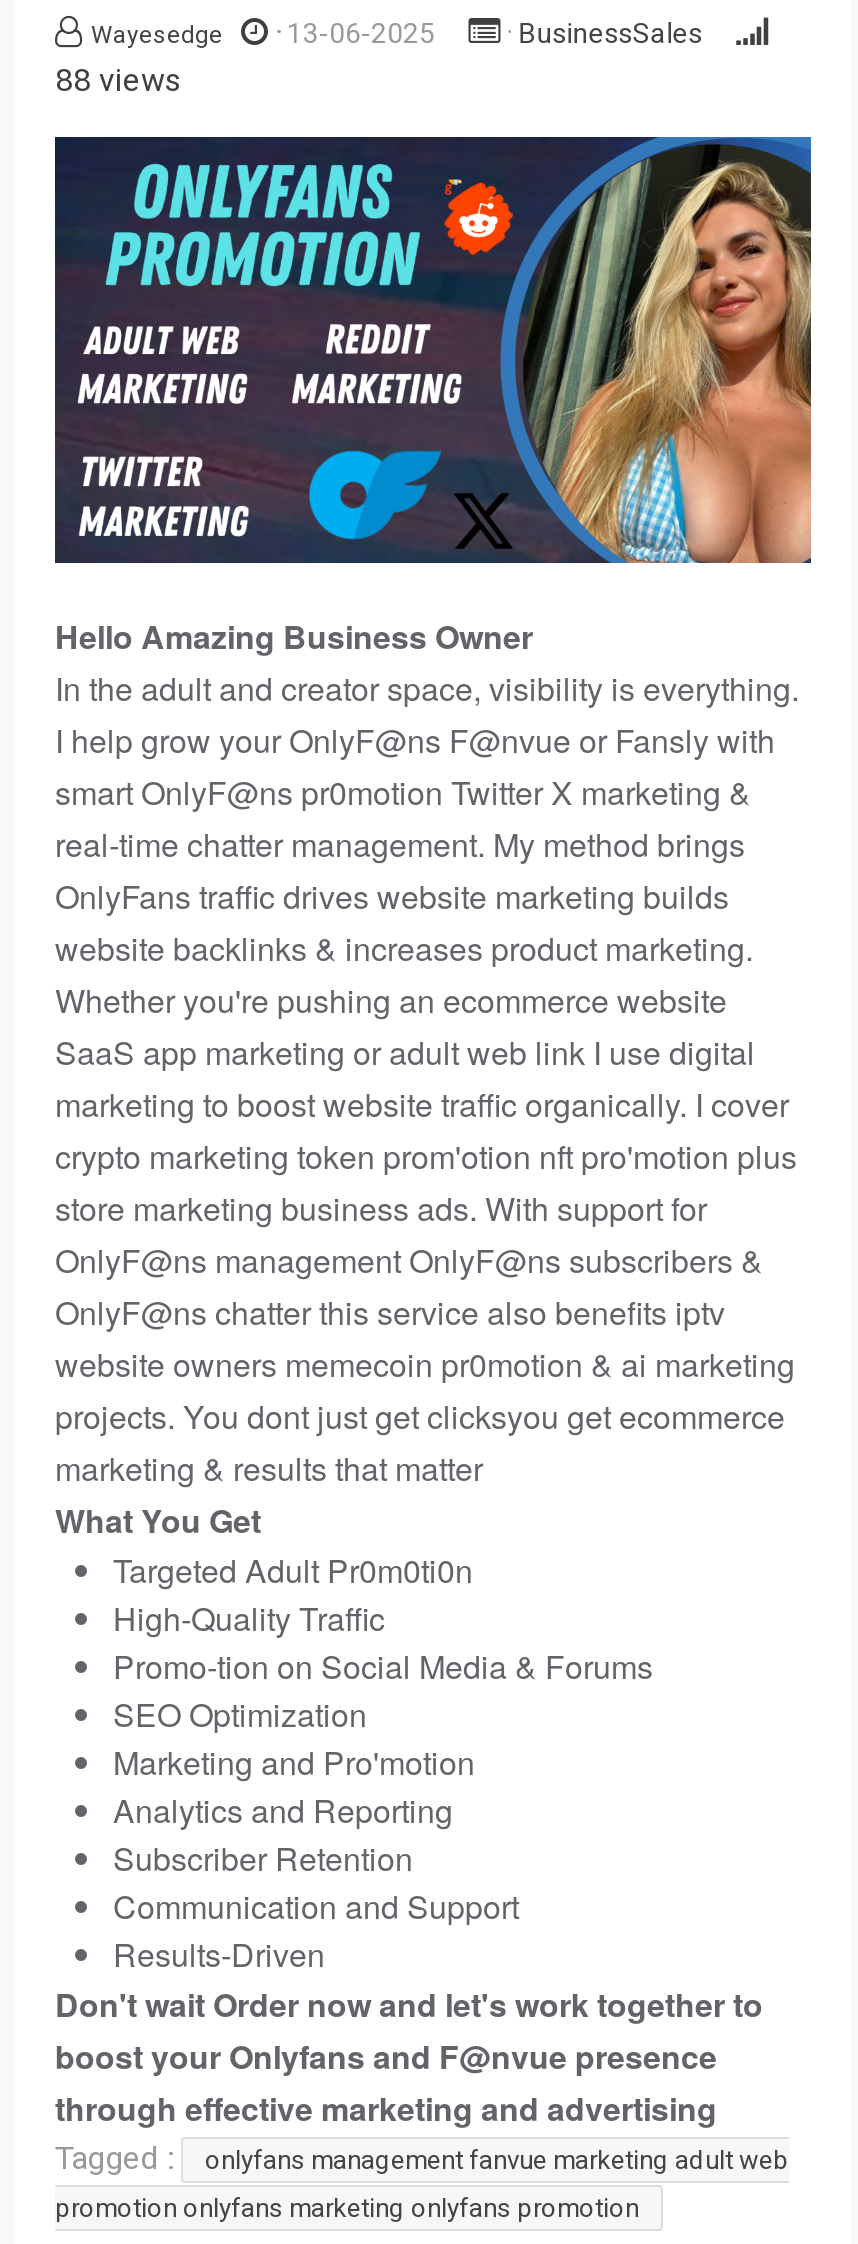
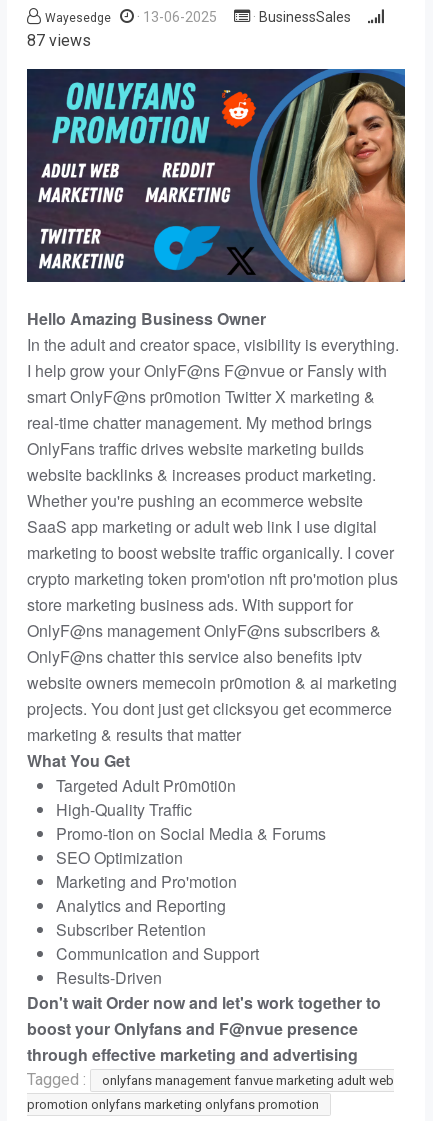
- 88 views
+ 87 views
